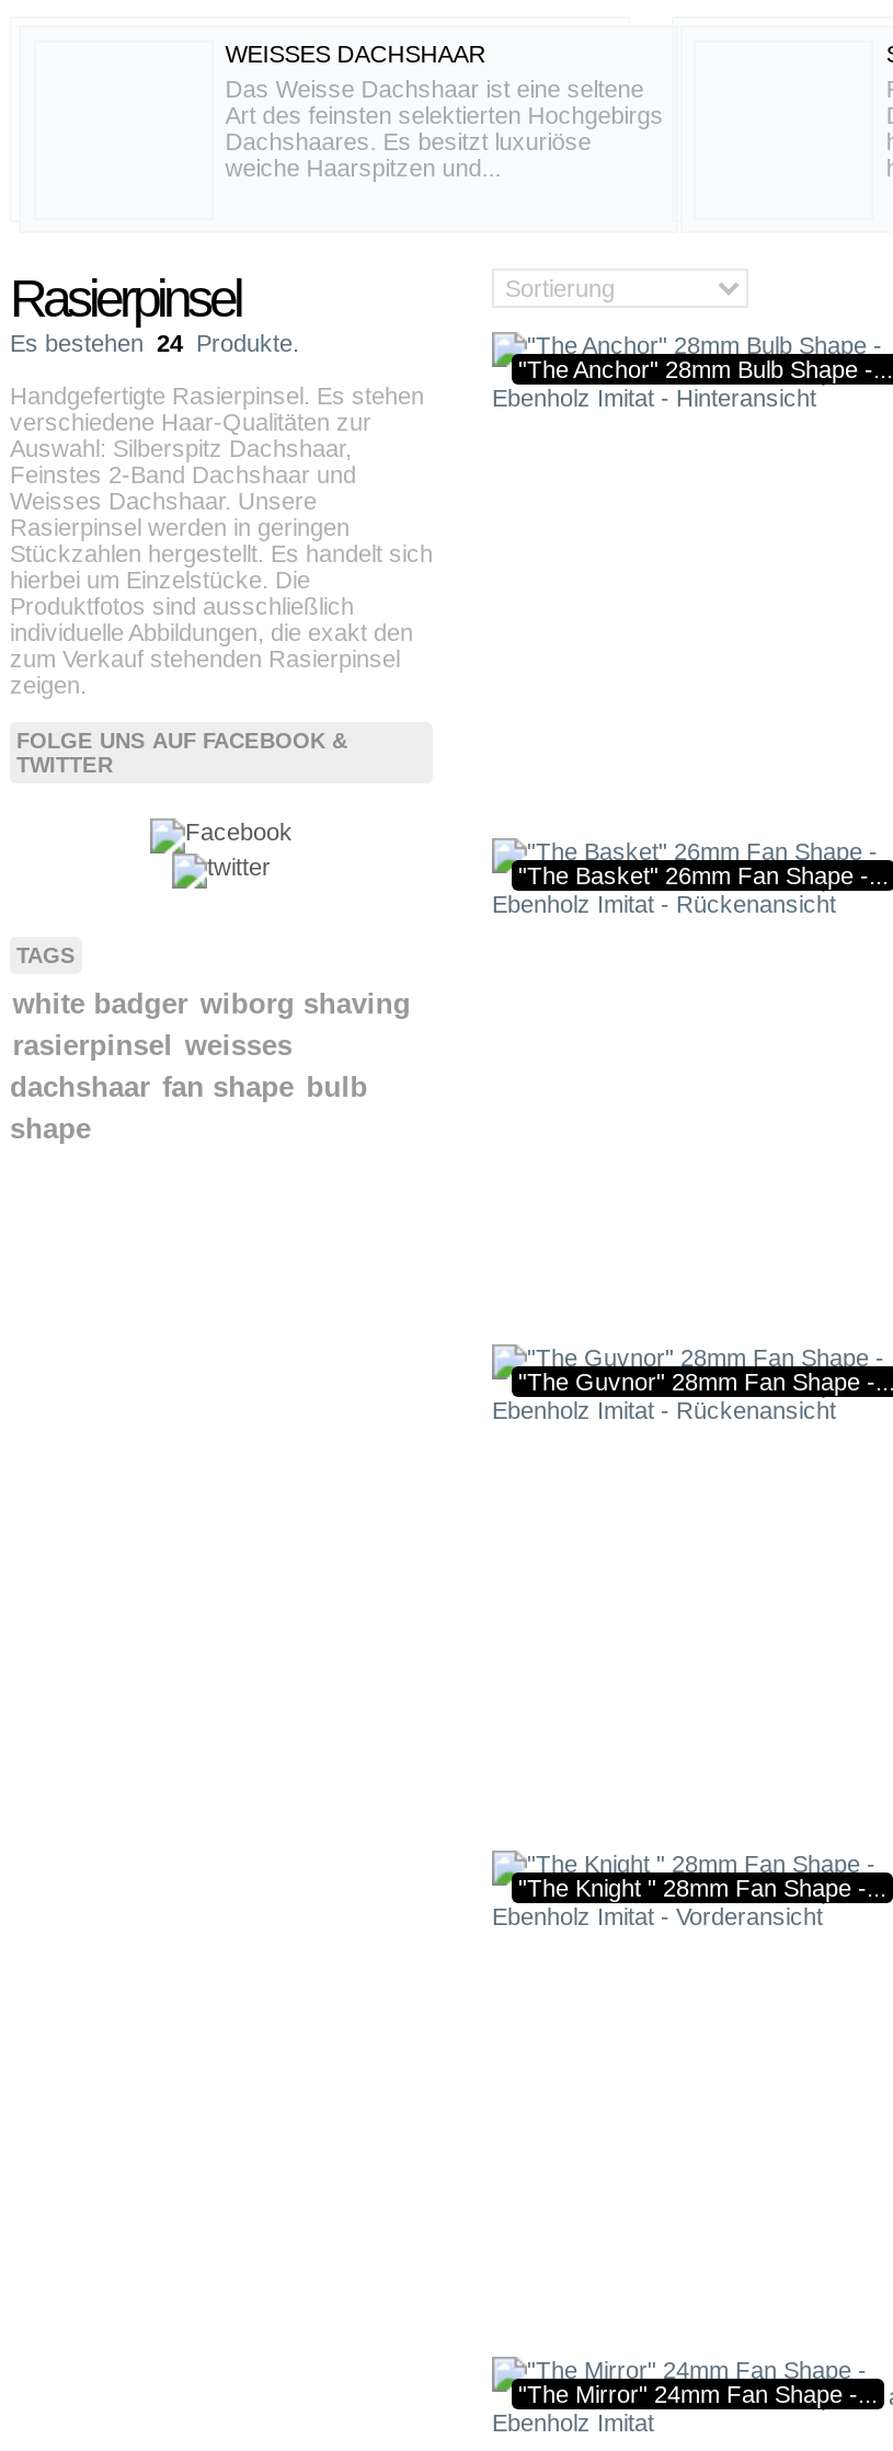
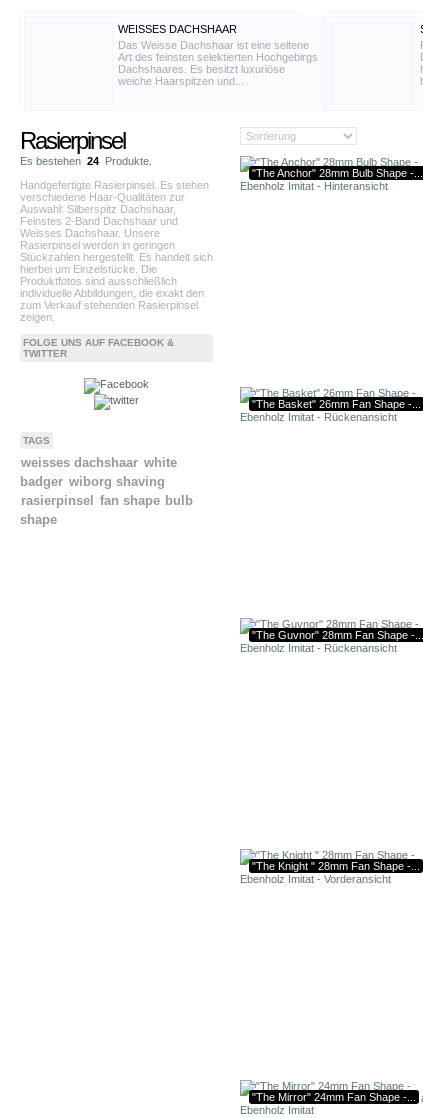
- white badger wiborg shaving
- rasierpinsel weisses
- dachshaar fan shape bulb
+ weisses dachshaar white
+ badger wiborg shaving
+ rasierpinsel fan shape bulb
